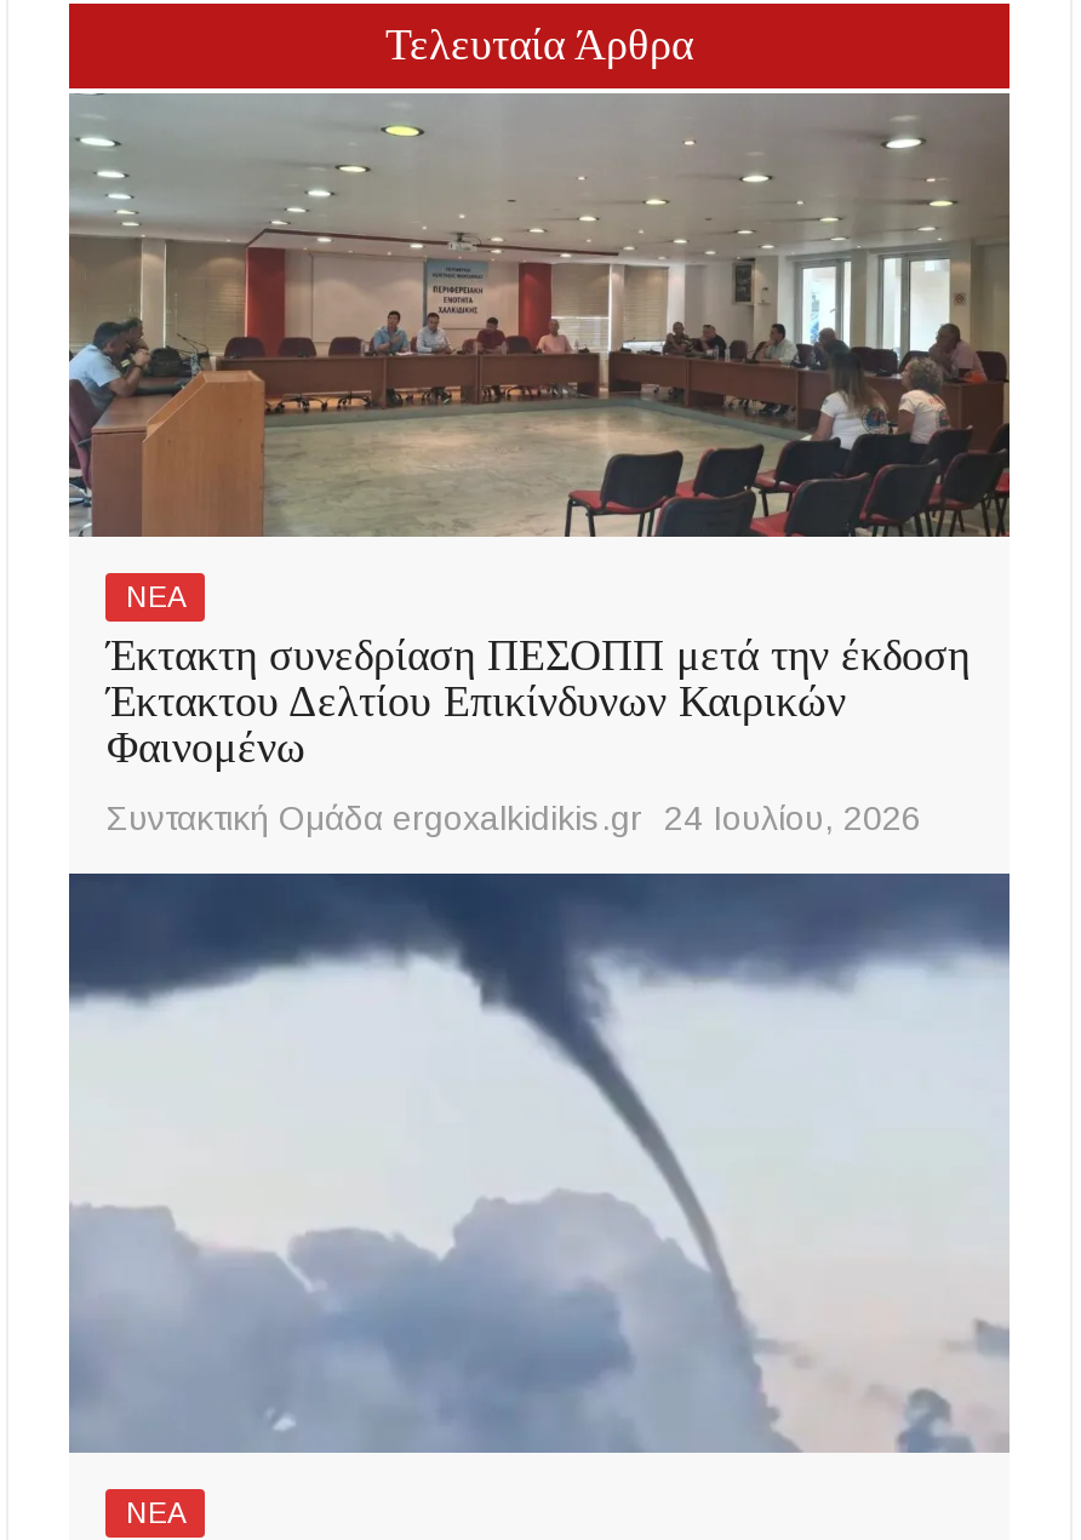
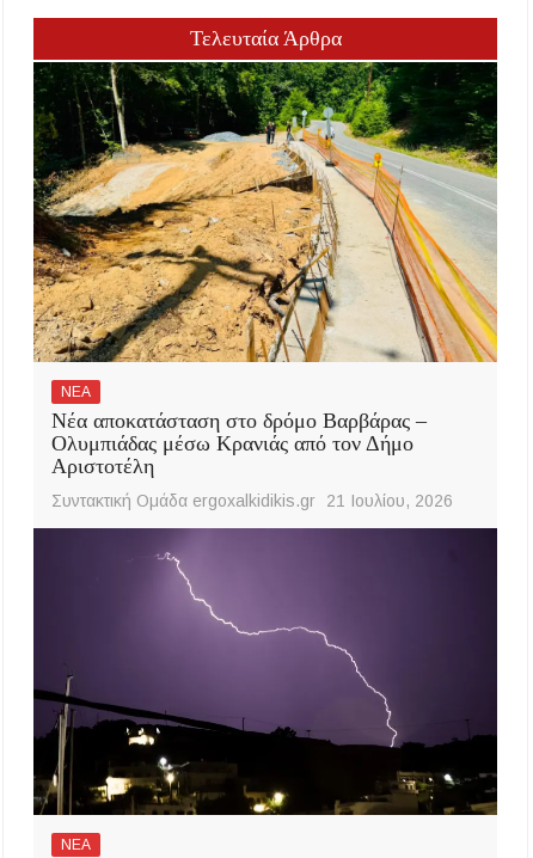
- [image]
- Έκτακτη συνεδρίαση ΠΕΣΟΠΠ μετά την έκδοση
- Έκτακτου Δελτίου Επικίνδυνων Καιρικών
- Φαινομένω
+ [image]
+ Νέα αποκατάσταση στο δρόμο Βαρβάρας –
+ Ολυμπιάδας μέσω Κρανιάς από τον Δήμο
+ Αριστοτέλη

- Συντακτική Ομάδα ergoxalkidikis.gr 24 Ιουλίου, 2026
+ Συντακτική Ομάδα ergoxalkidikis.gr 21 Ιουλίου, 2026

- [image]
+ [image]
